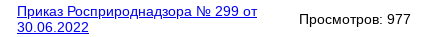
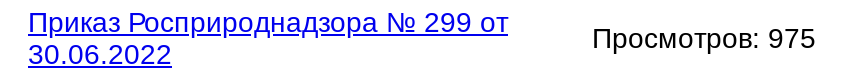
- Просмотров: 977
+ Просмотров: 975
